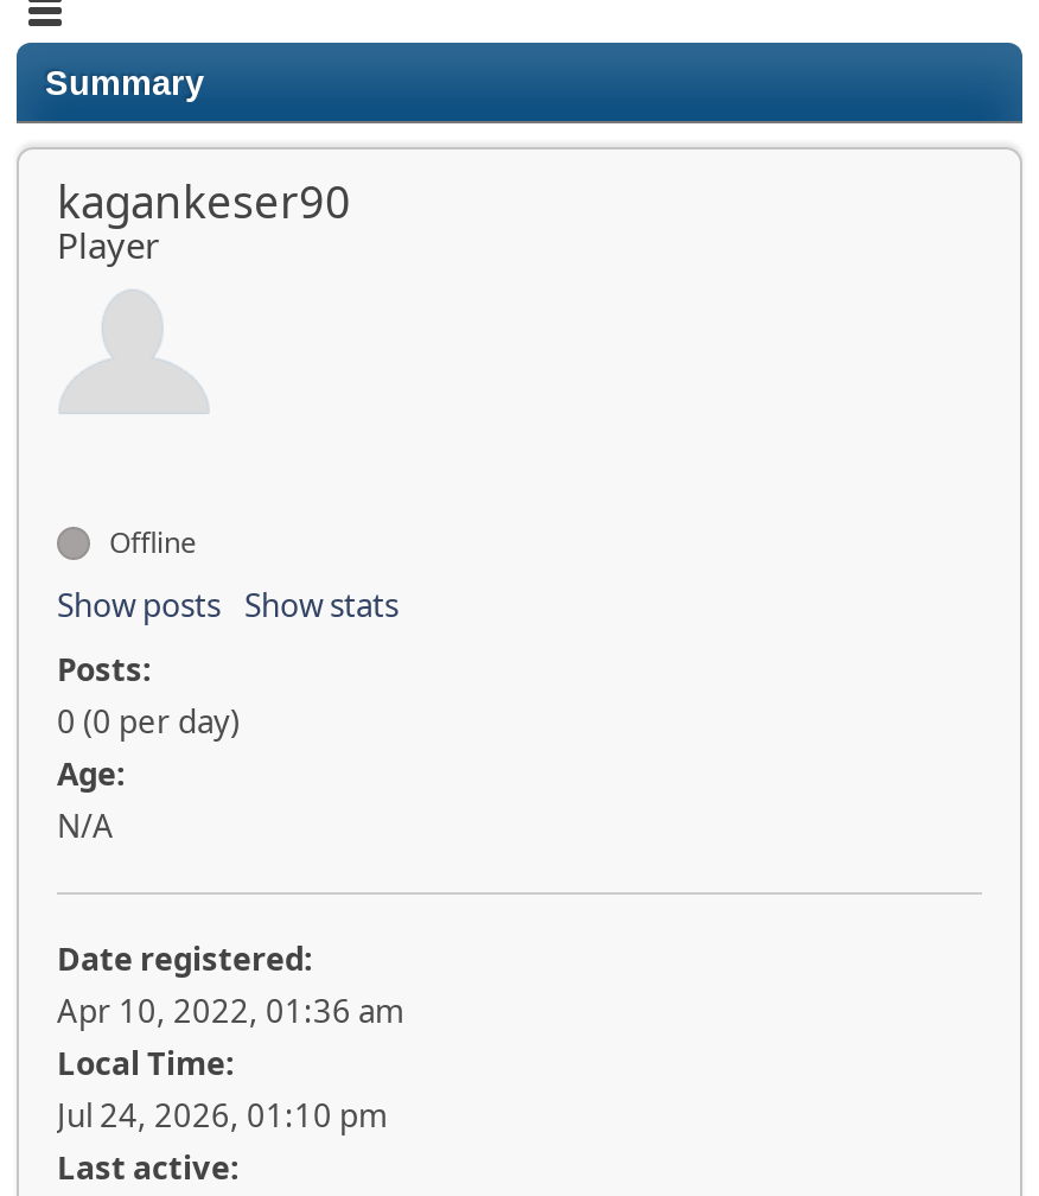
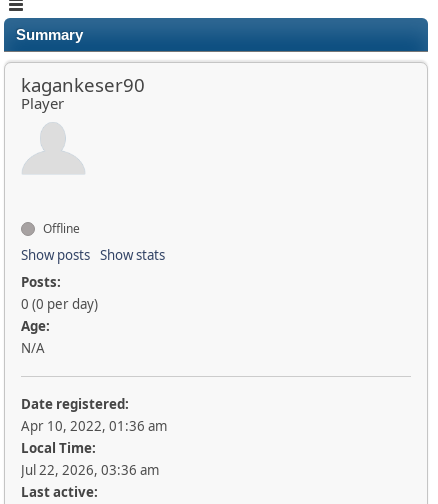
- Jul 24, 2026, 01:10 pm
+ Jul 22, 2026, 03:36 am
